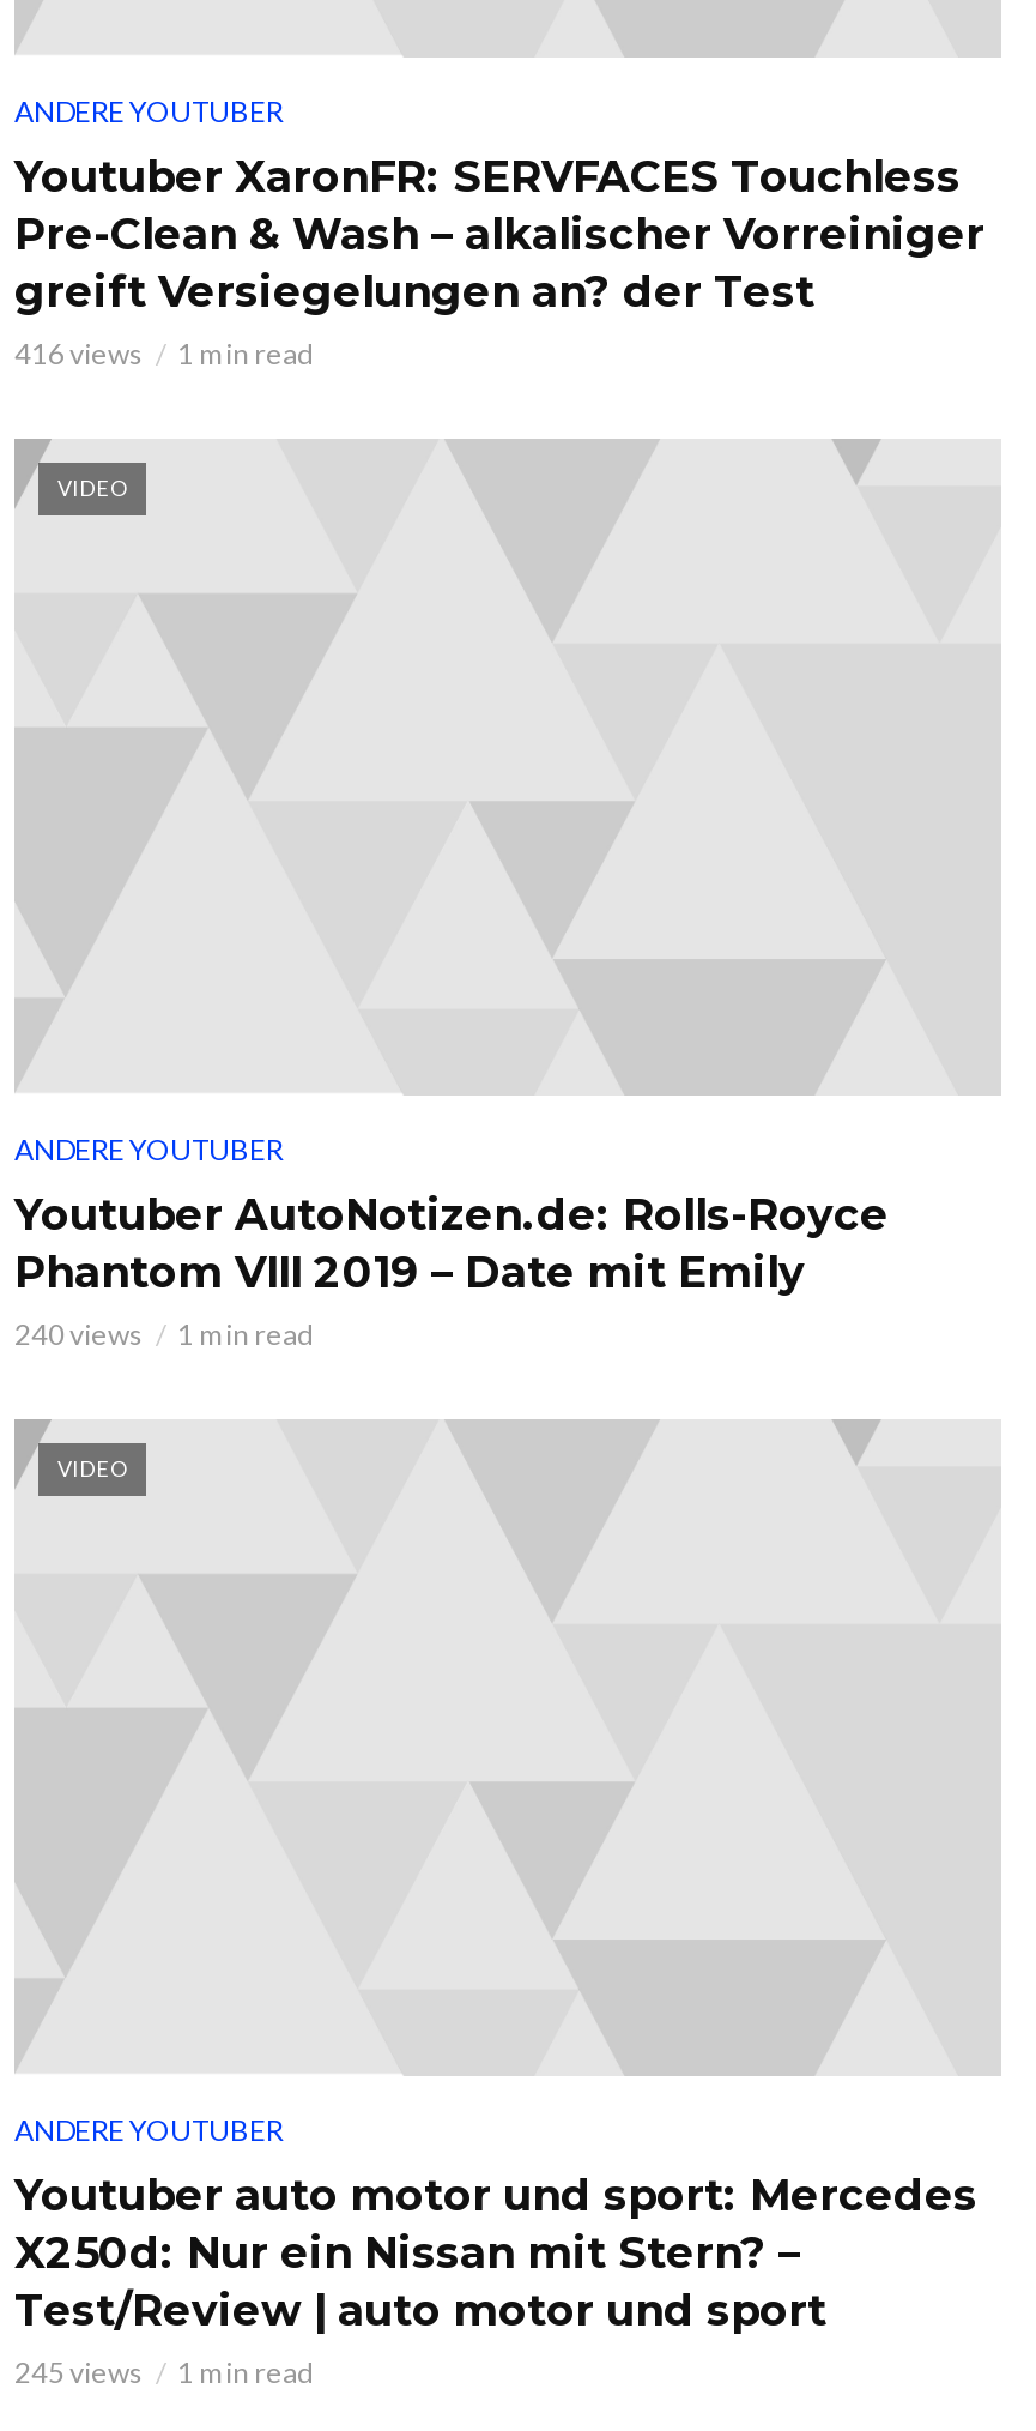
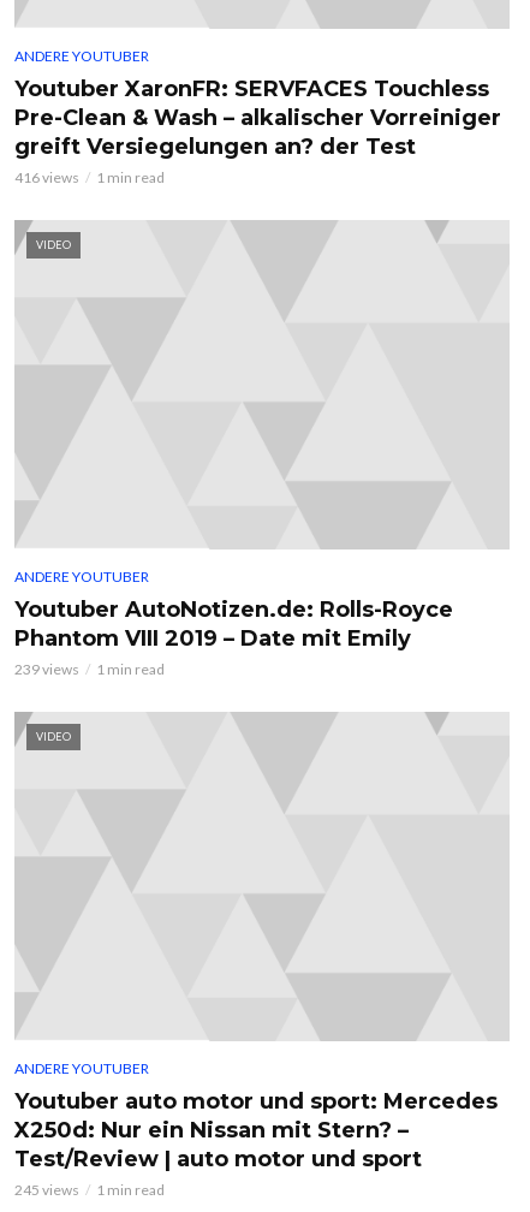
- 240 views 1 min read
+ 239 views 1 min read
